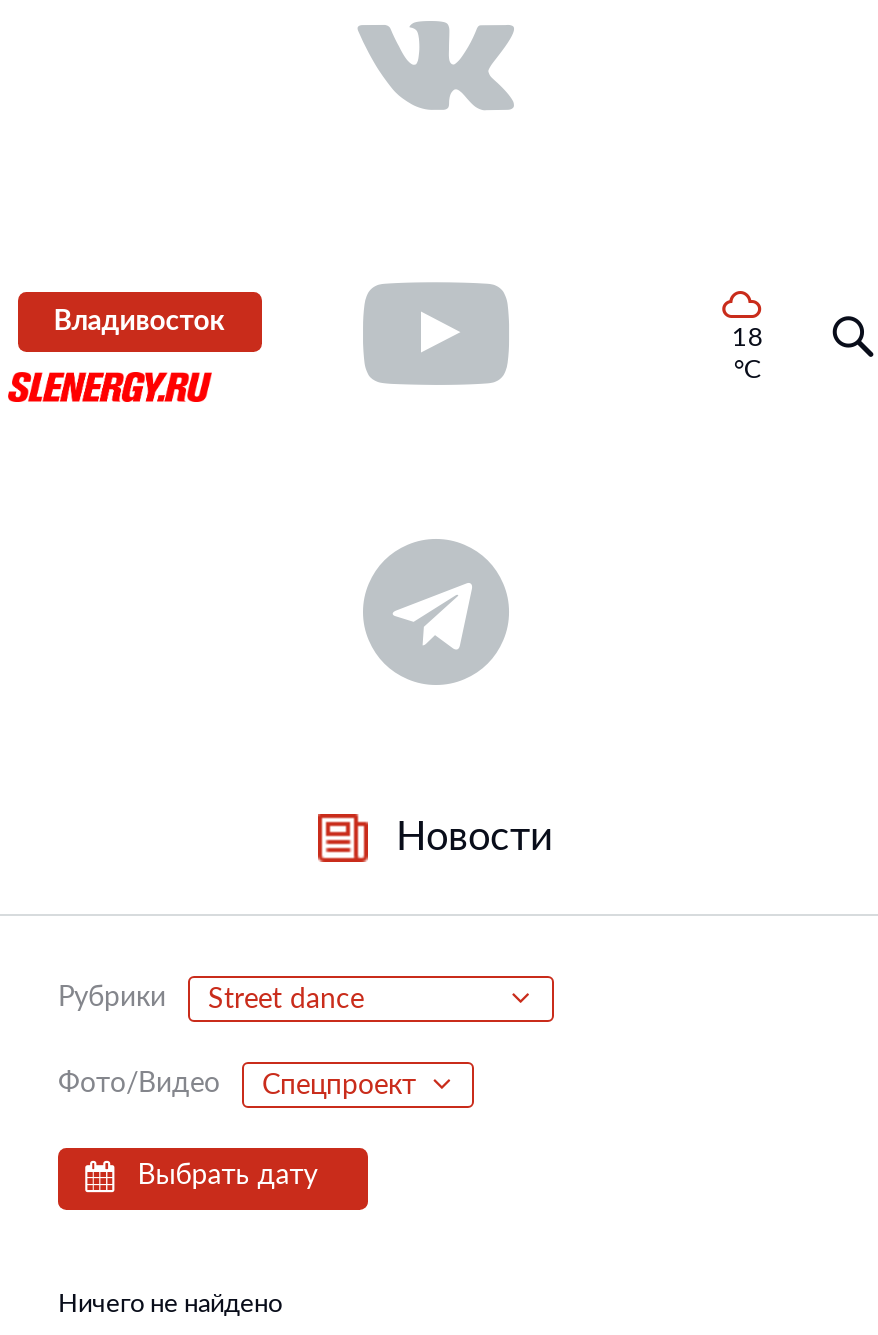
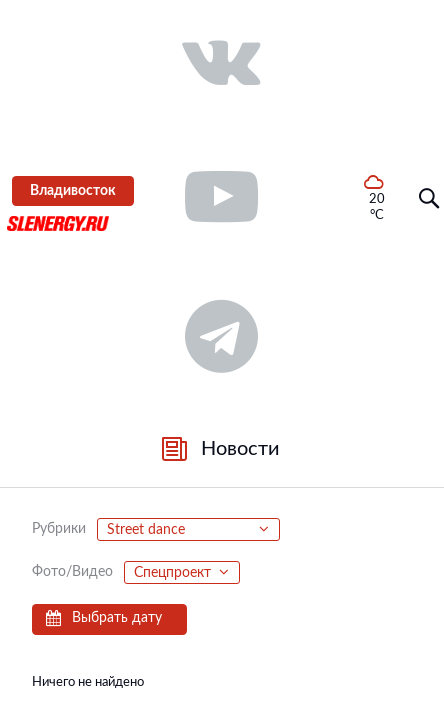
- 18
+ 20
